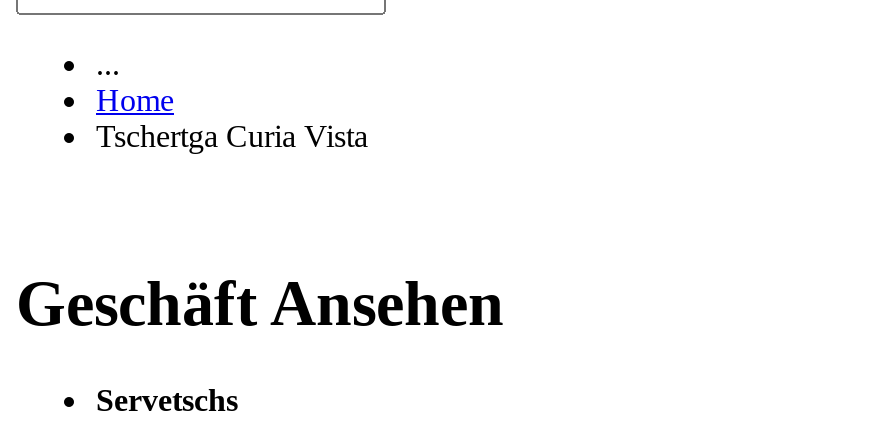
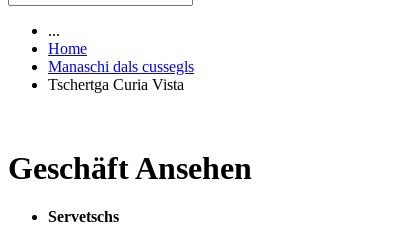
+ Manaschi dals cussegls
